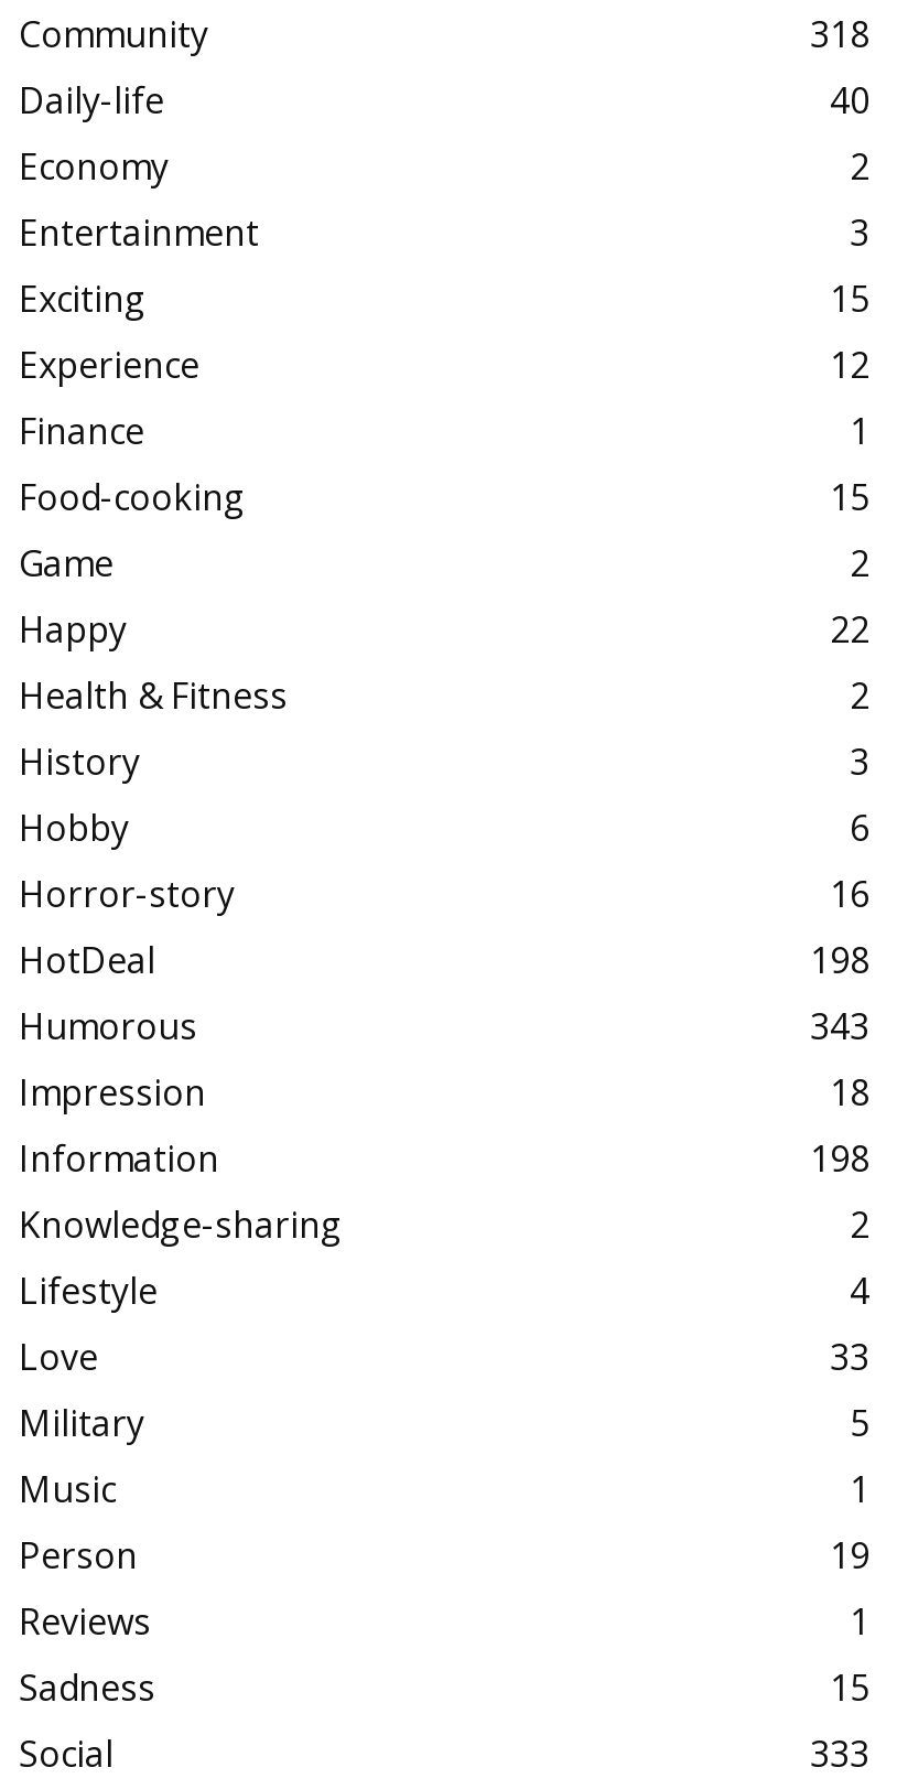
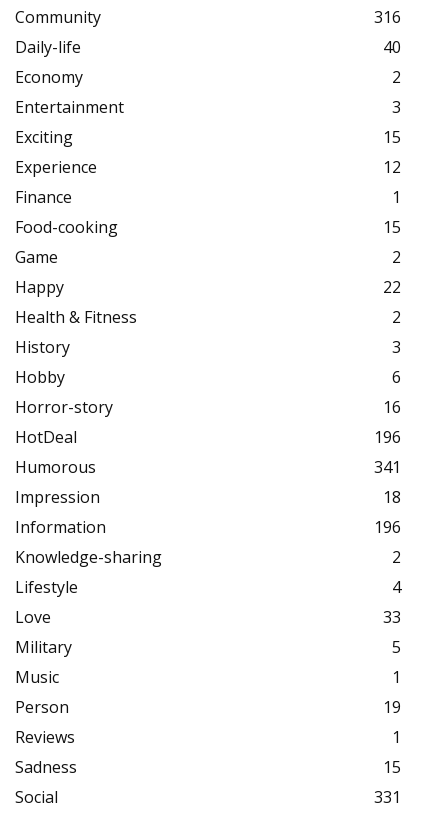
- 318
+ 316

- 198
+ 196

- 343
+ 341

- 198
+ 196

- 333
+ 331
